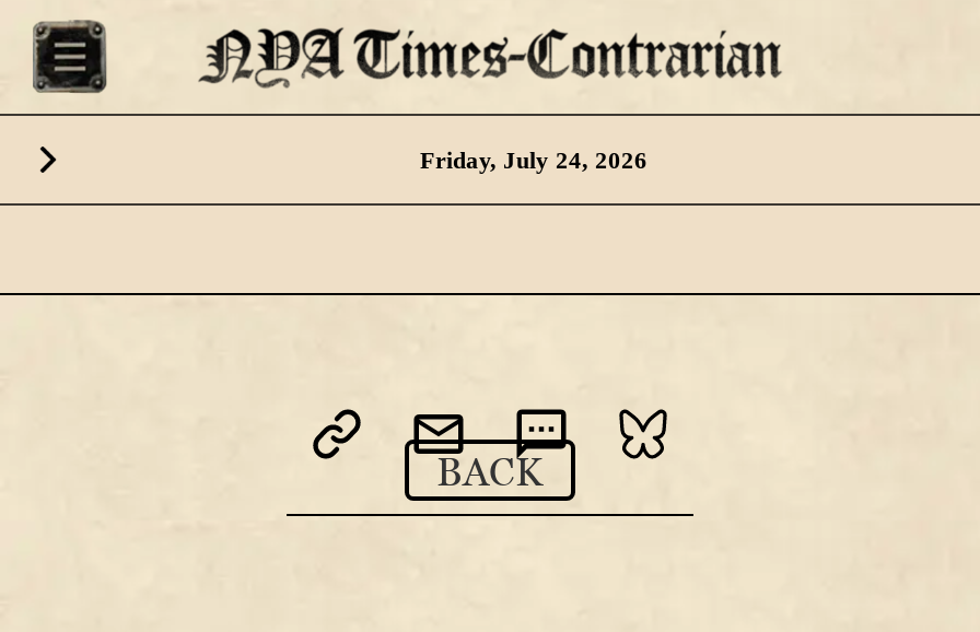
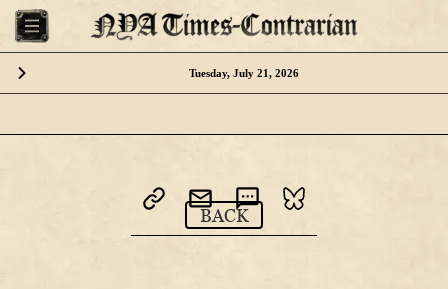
- Friday, July 24, 2026
+ Tuesday, July 21, 2026
